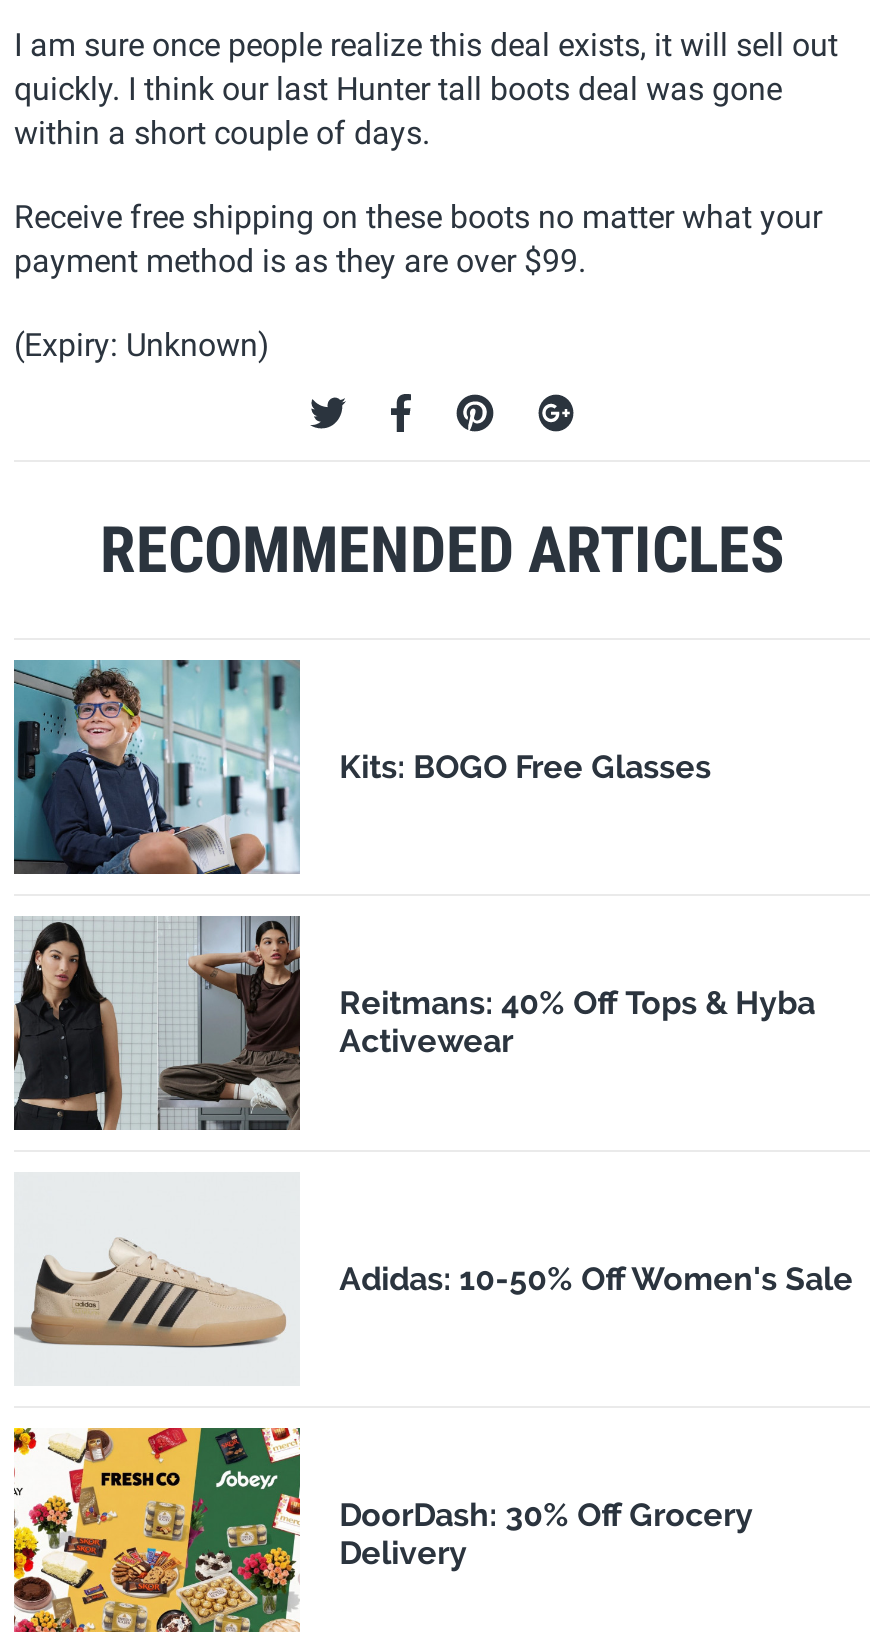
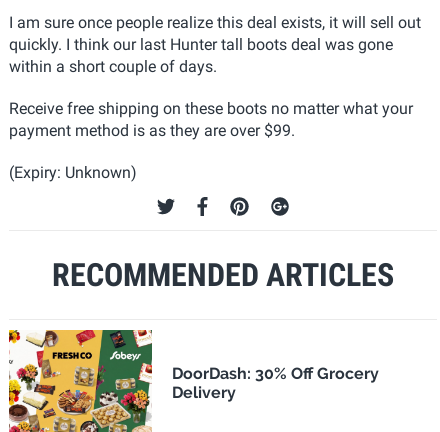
- [image]
- Kits: BOGO Free Glasses

- [image]
- Reitmans: 40% Off Tops & Hyba
- Activewear

- [image]
- Adidas: 10-50% Off Women's Sale
